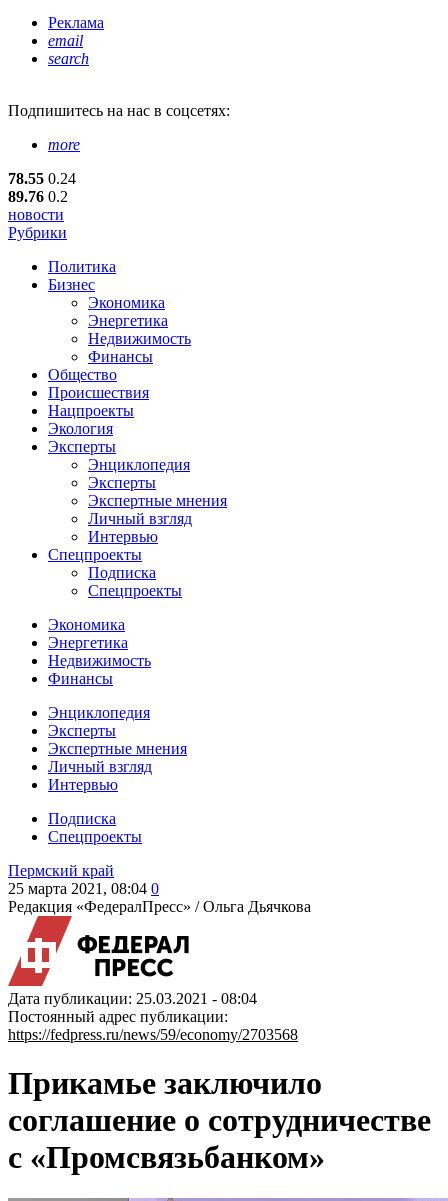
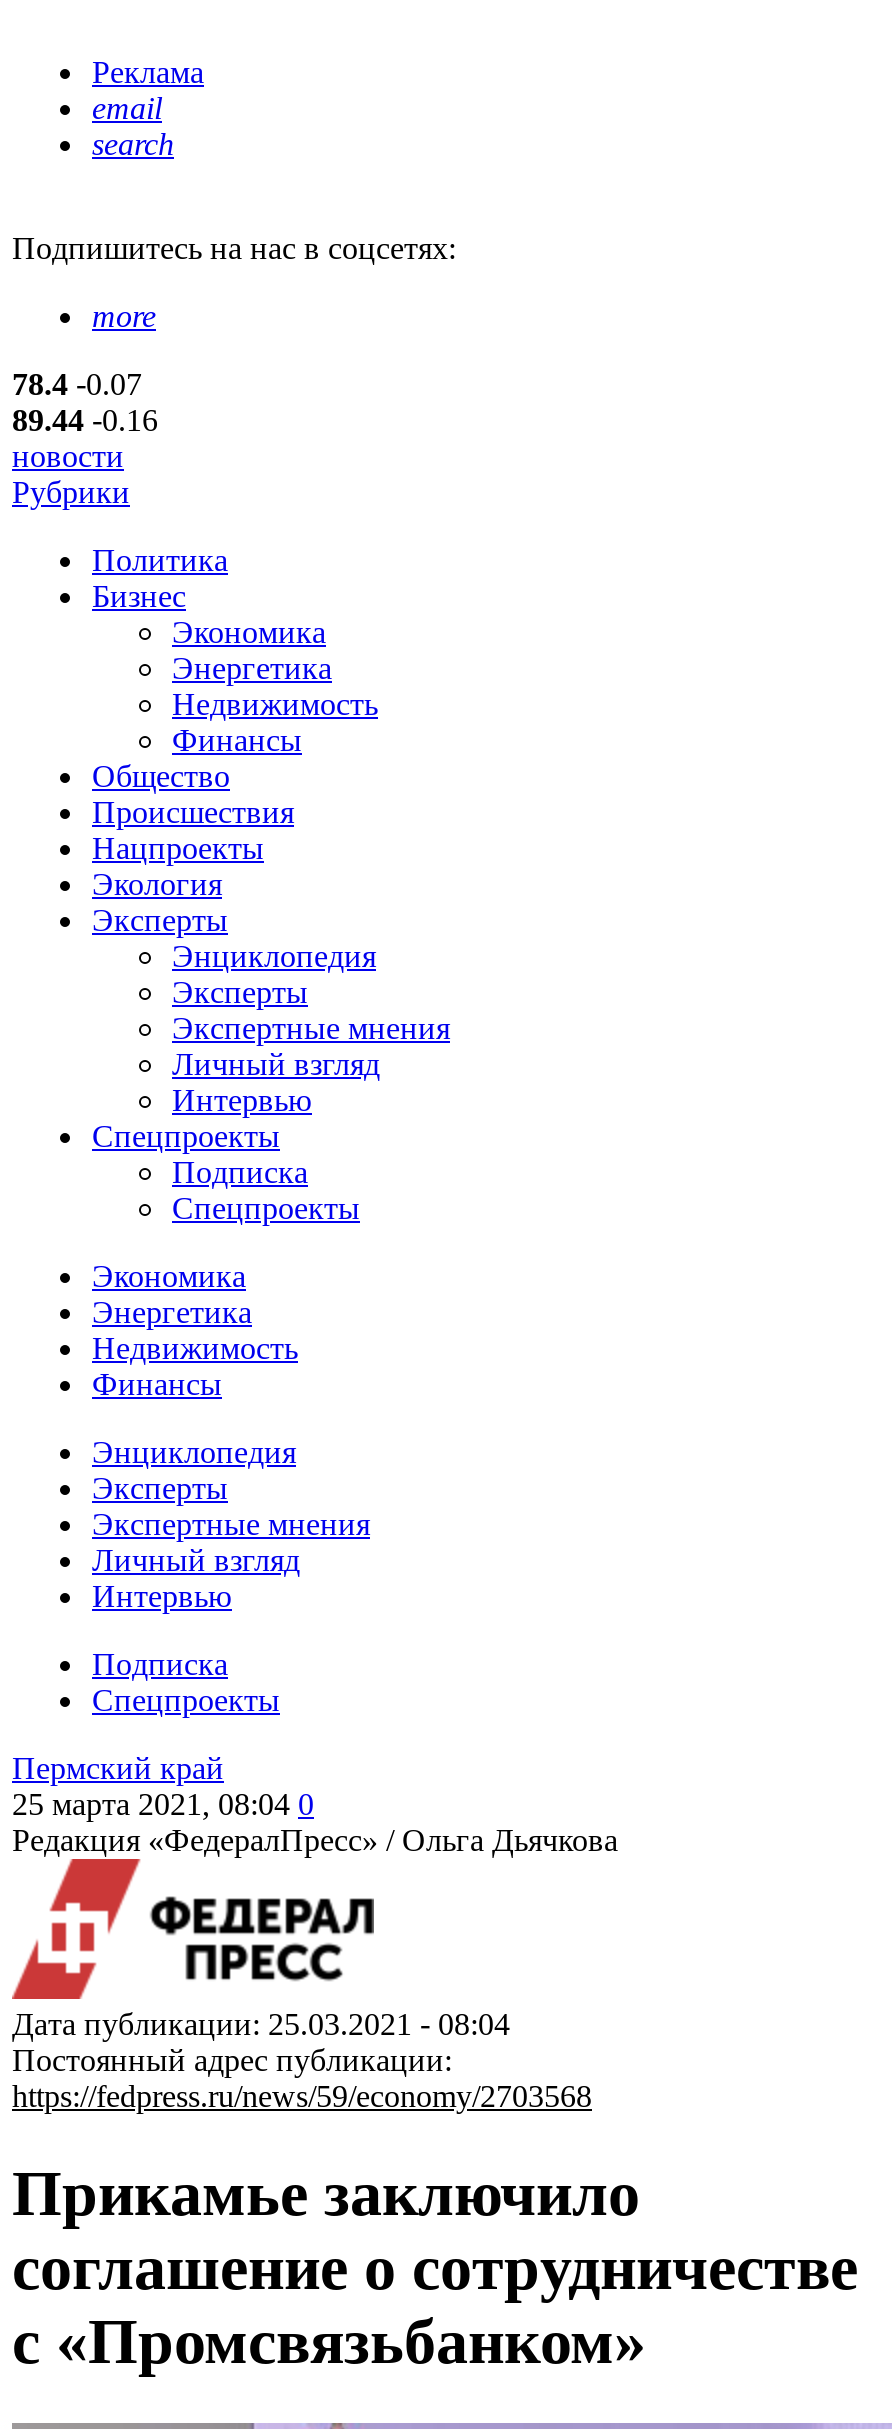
- 78.55 0.24
+ 78.4 -0.07

- 89.76 0.2
+ 89.44 -0.16
